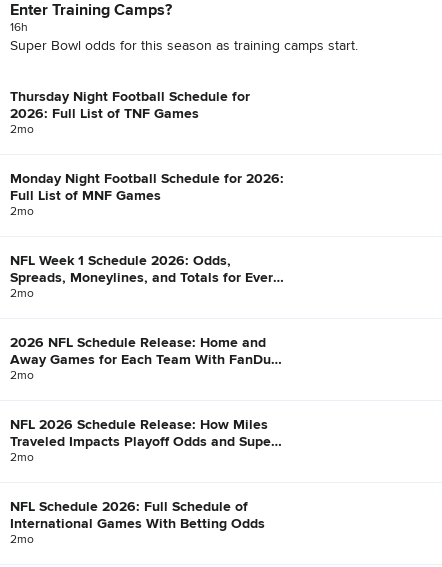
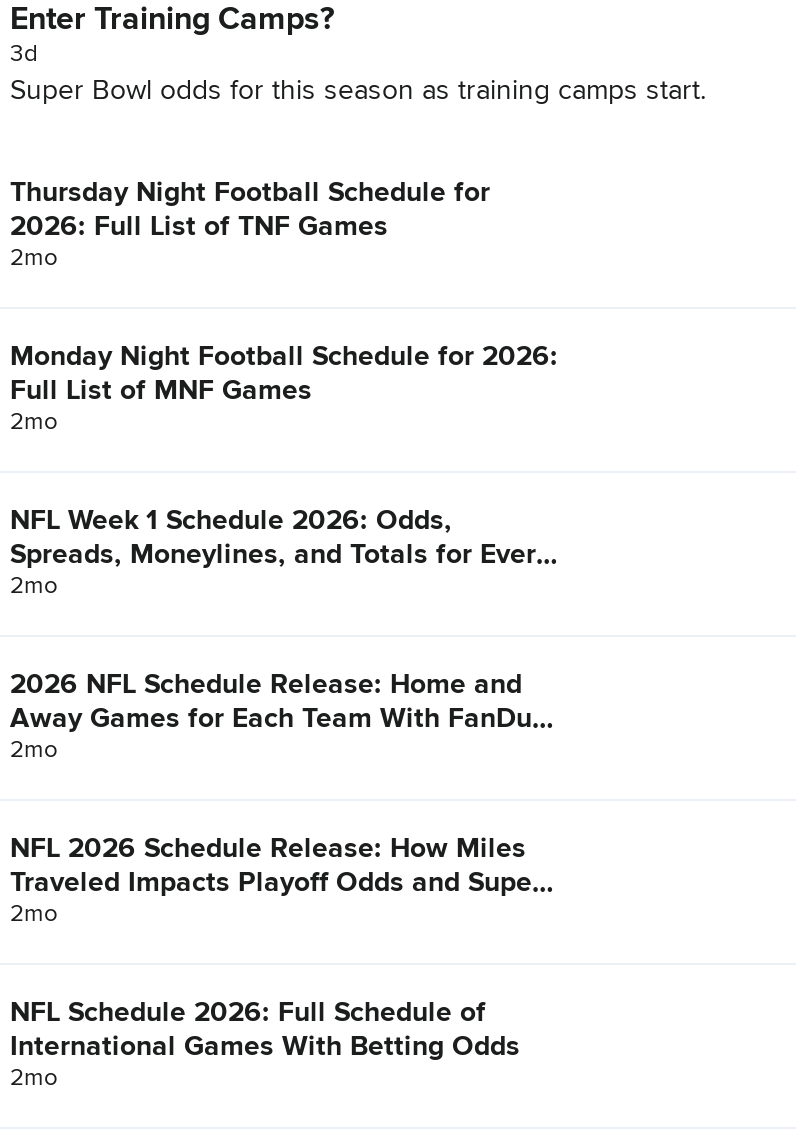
- 16h
+ 3d
